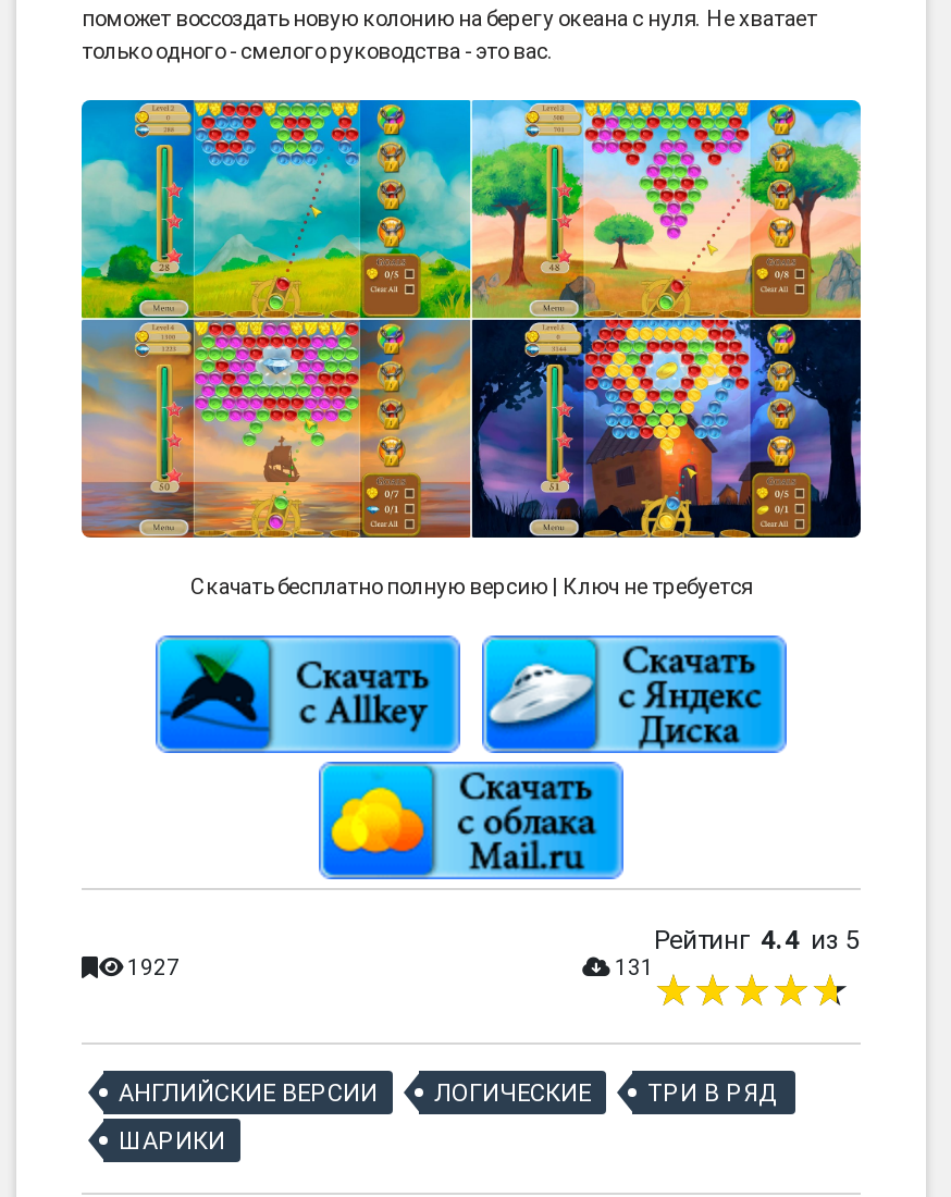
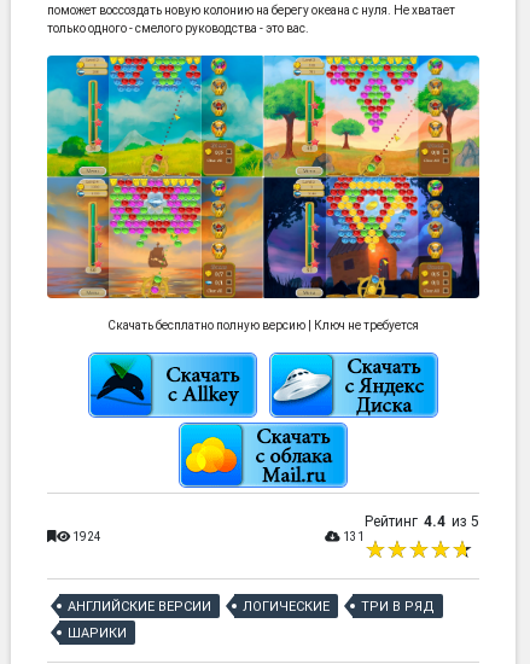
- 1927
+ 1924
